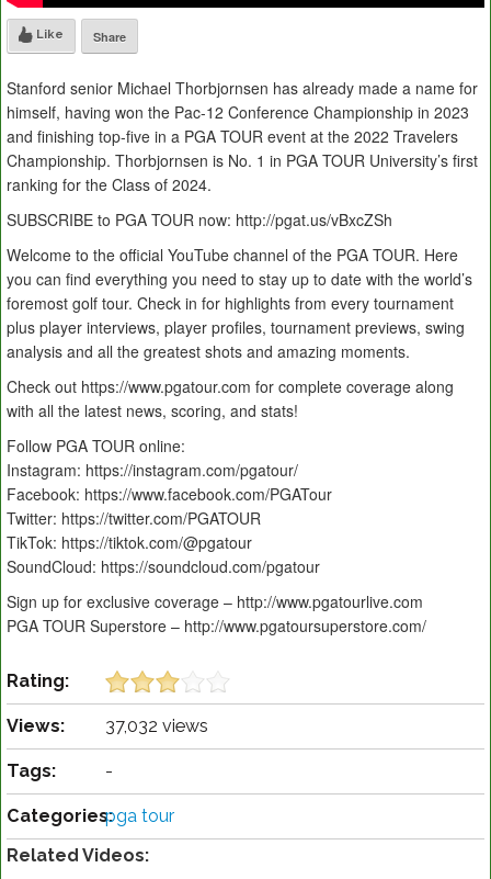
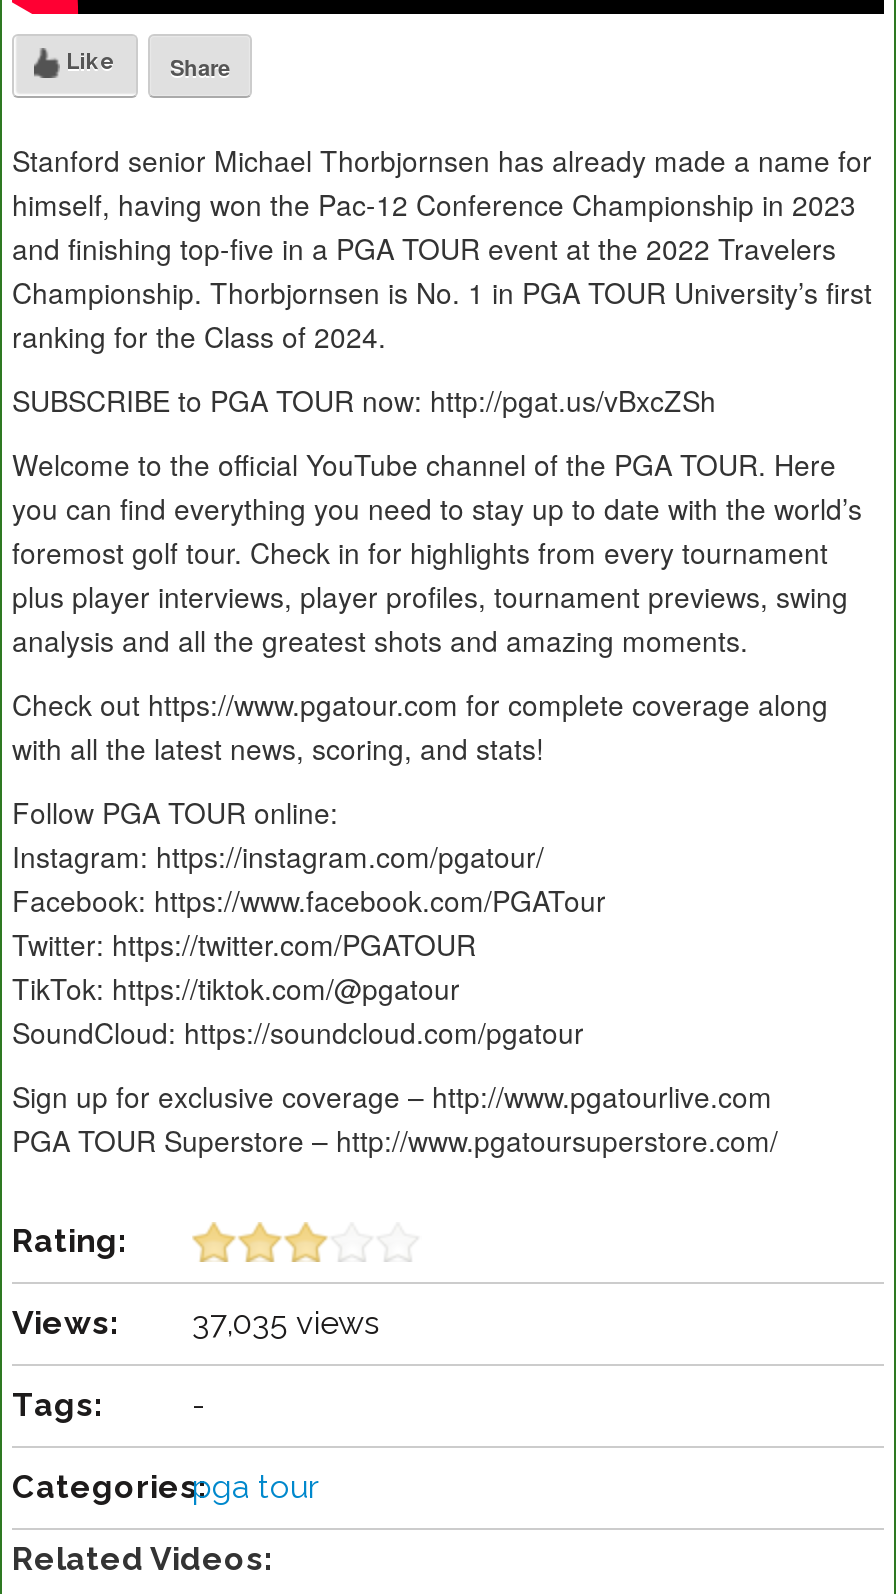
- Views: 37,032 views
+ Views: 37,035 views
